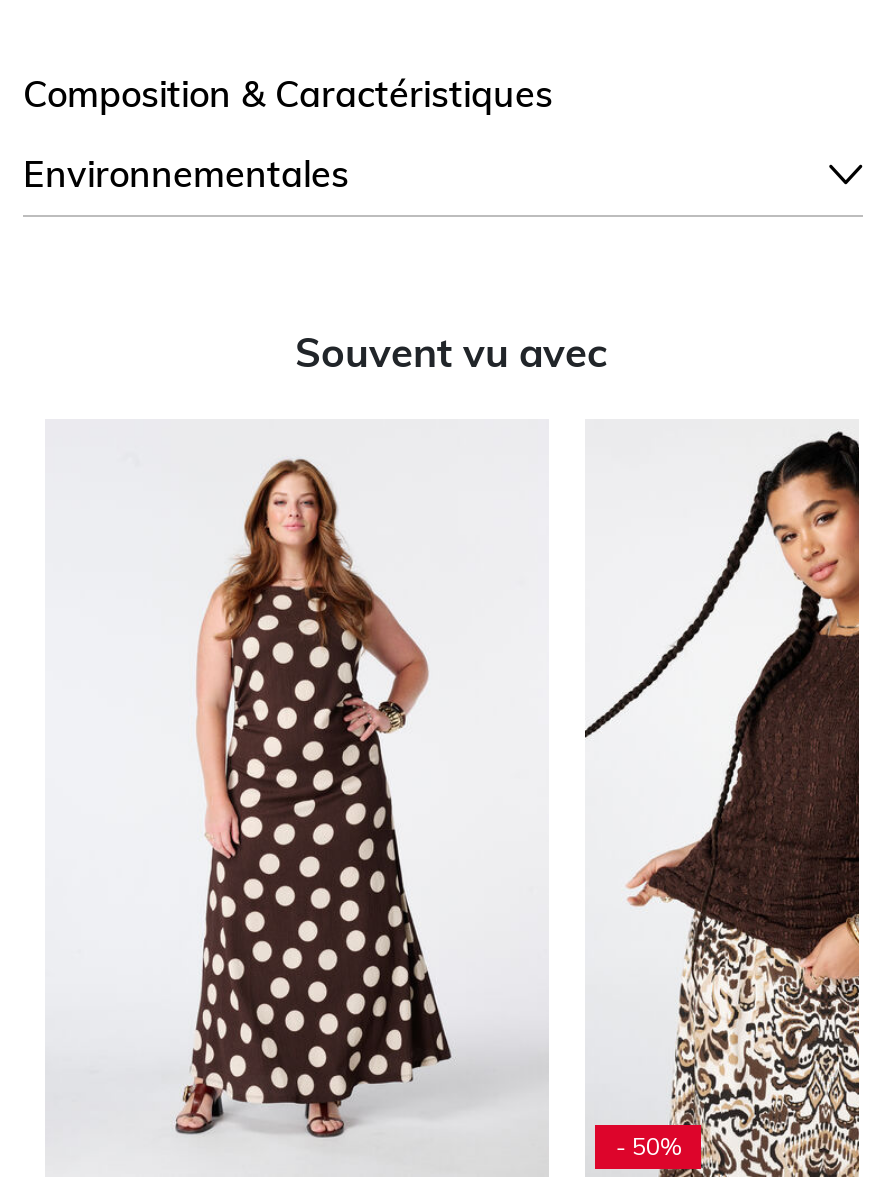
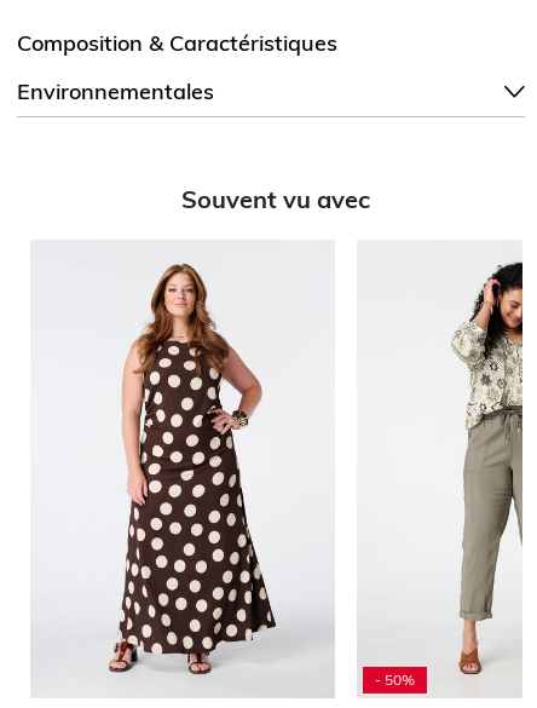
- [image]
+ [image]
